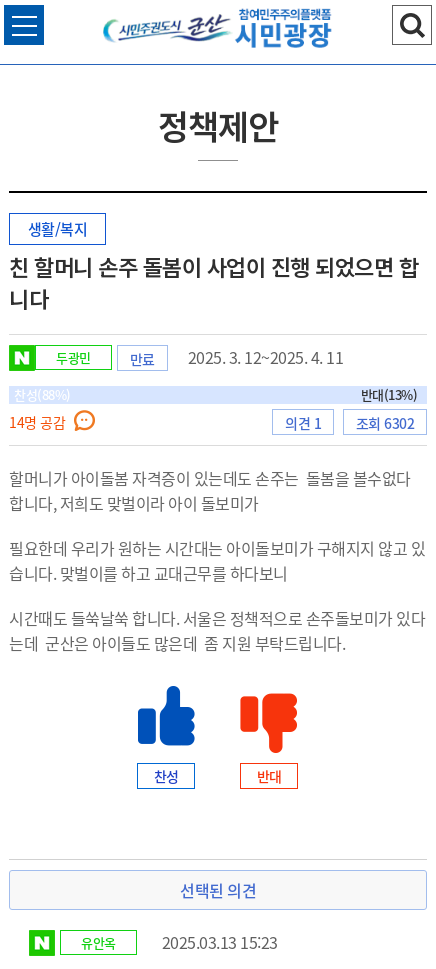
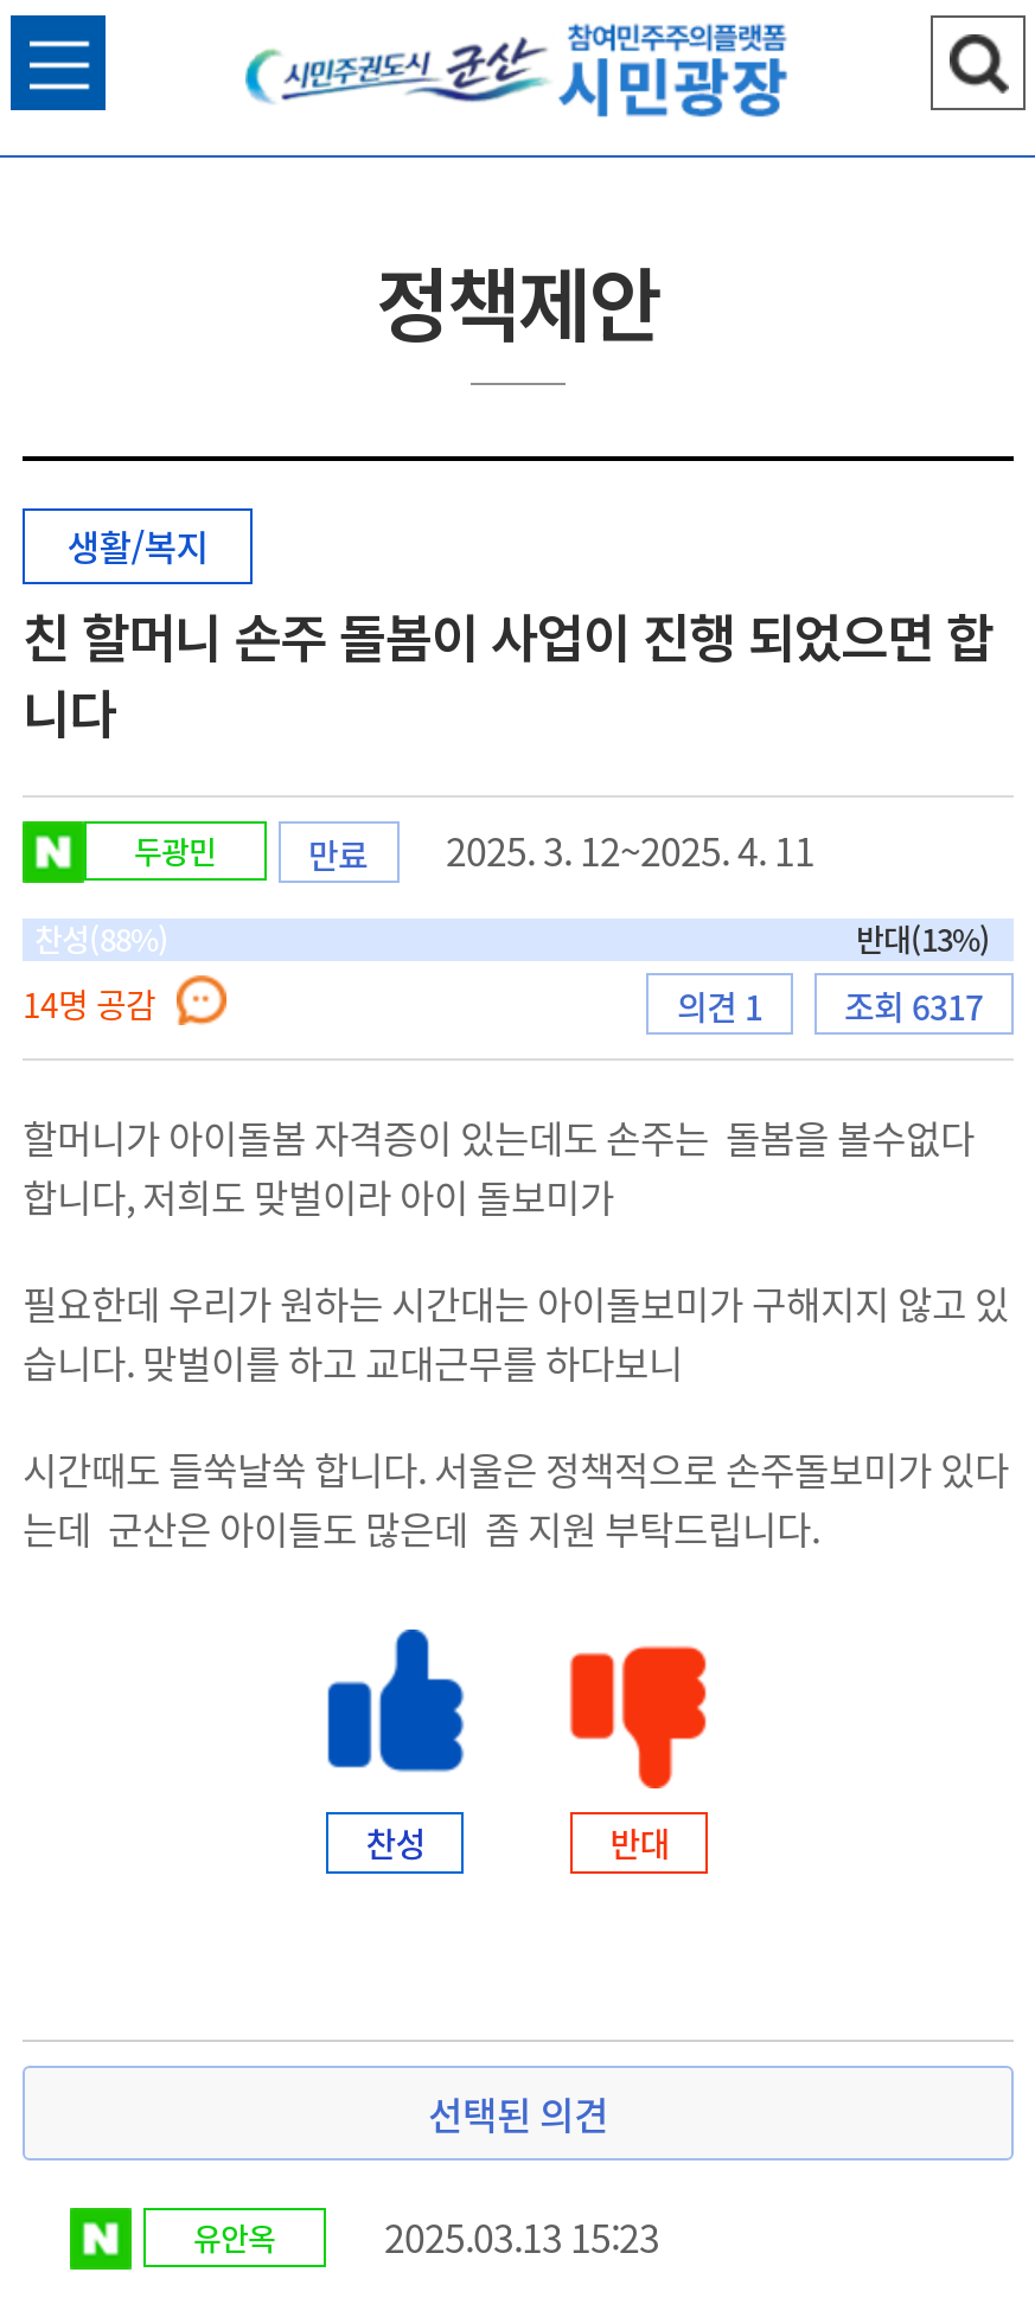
- 의견 1 조회 6302
+ 의견 1 조회 6317
